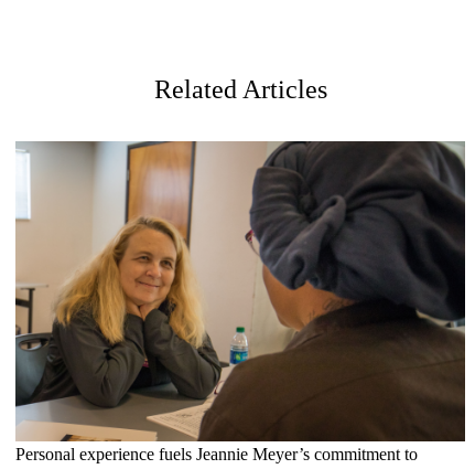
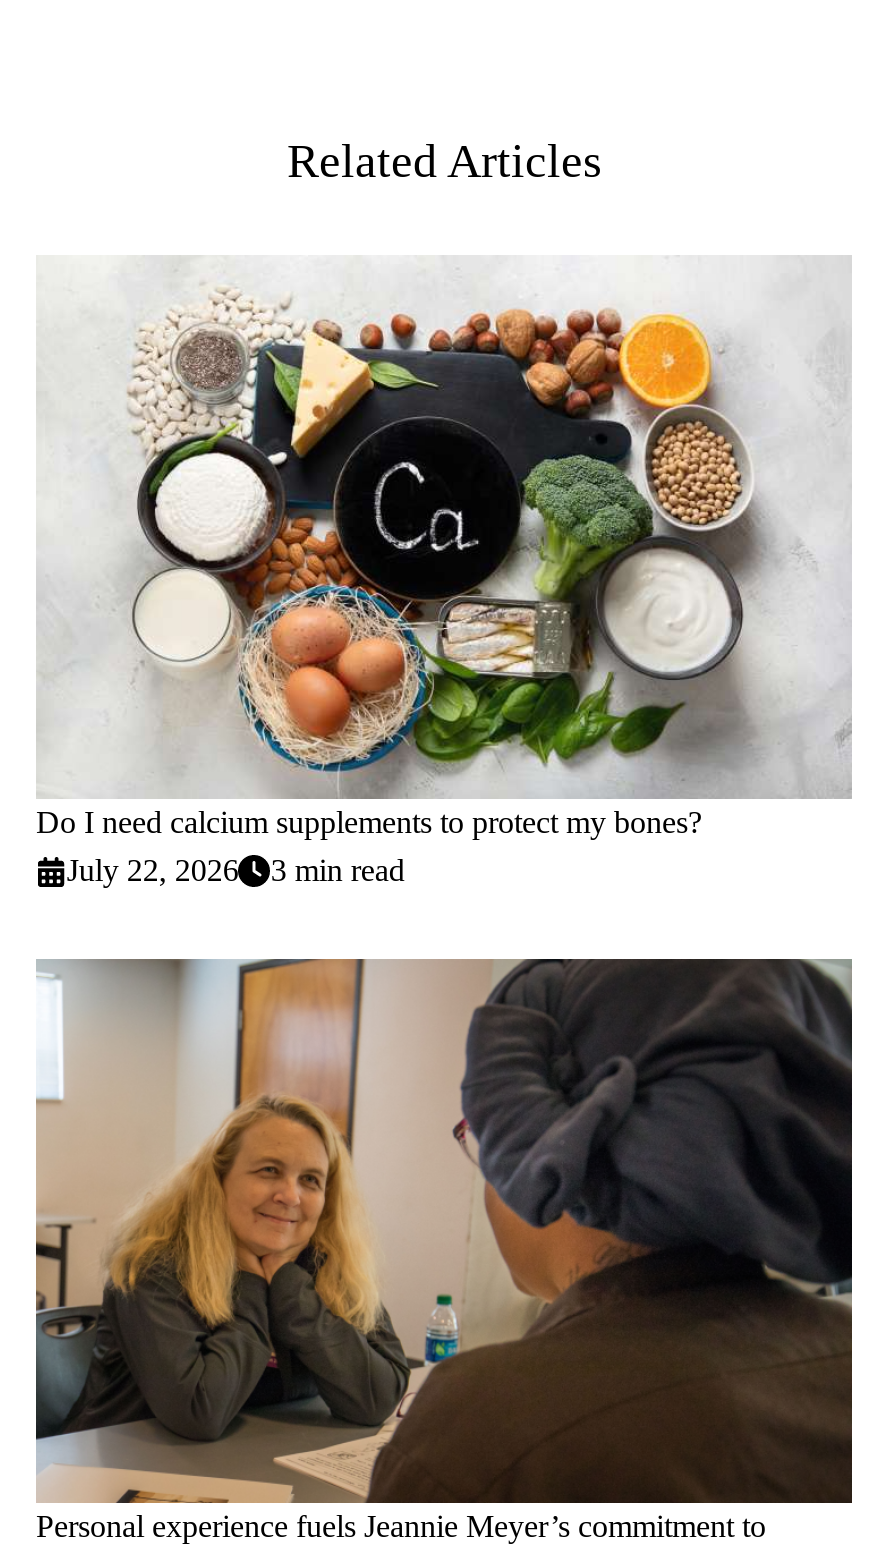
+ [image]
+ Do I need calcium supplements to protect my bones?
+ July 22, 2026
+ 3 min read
